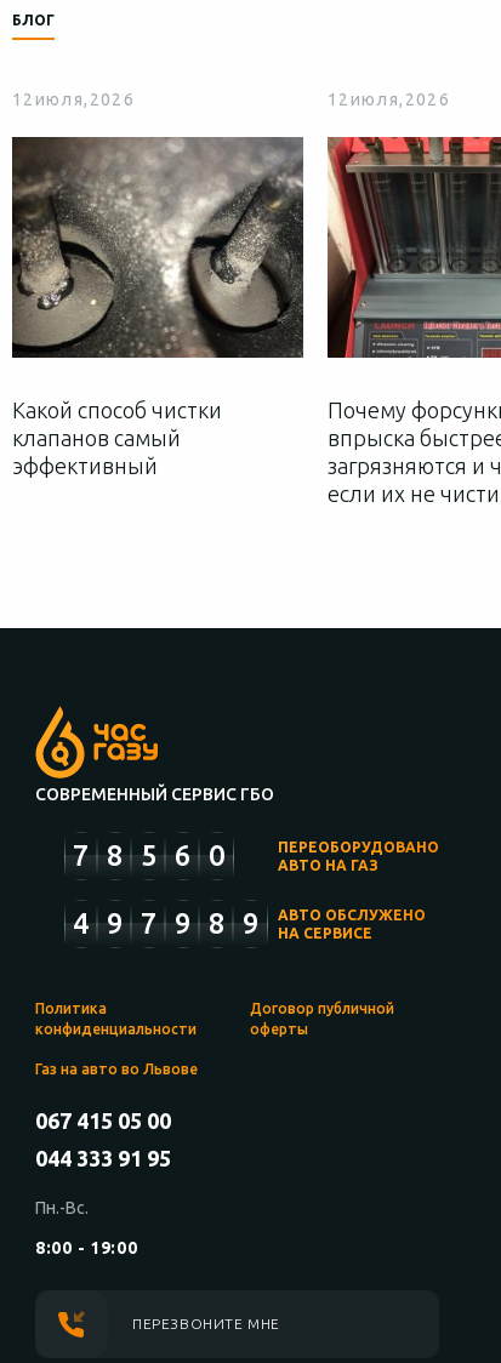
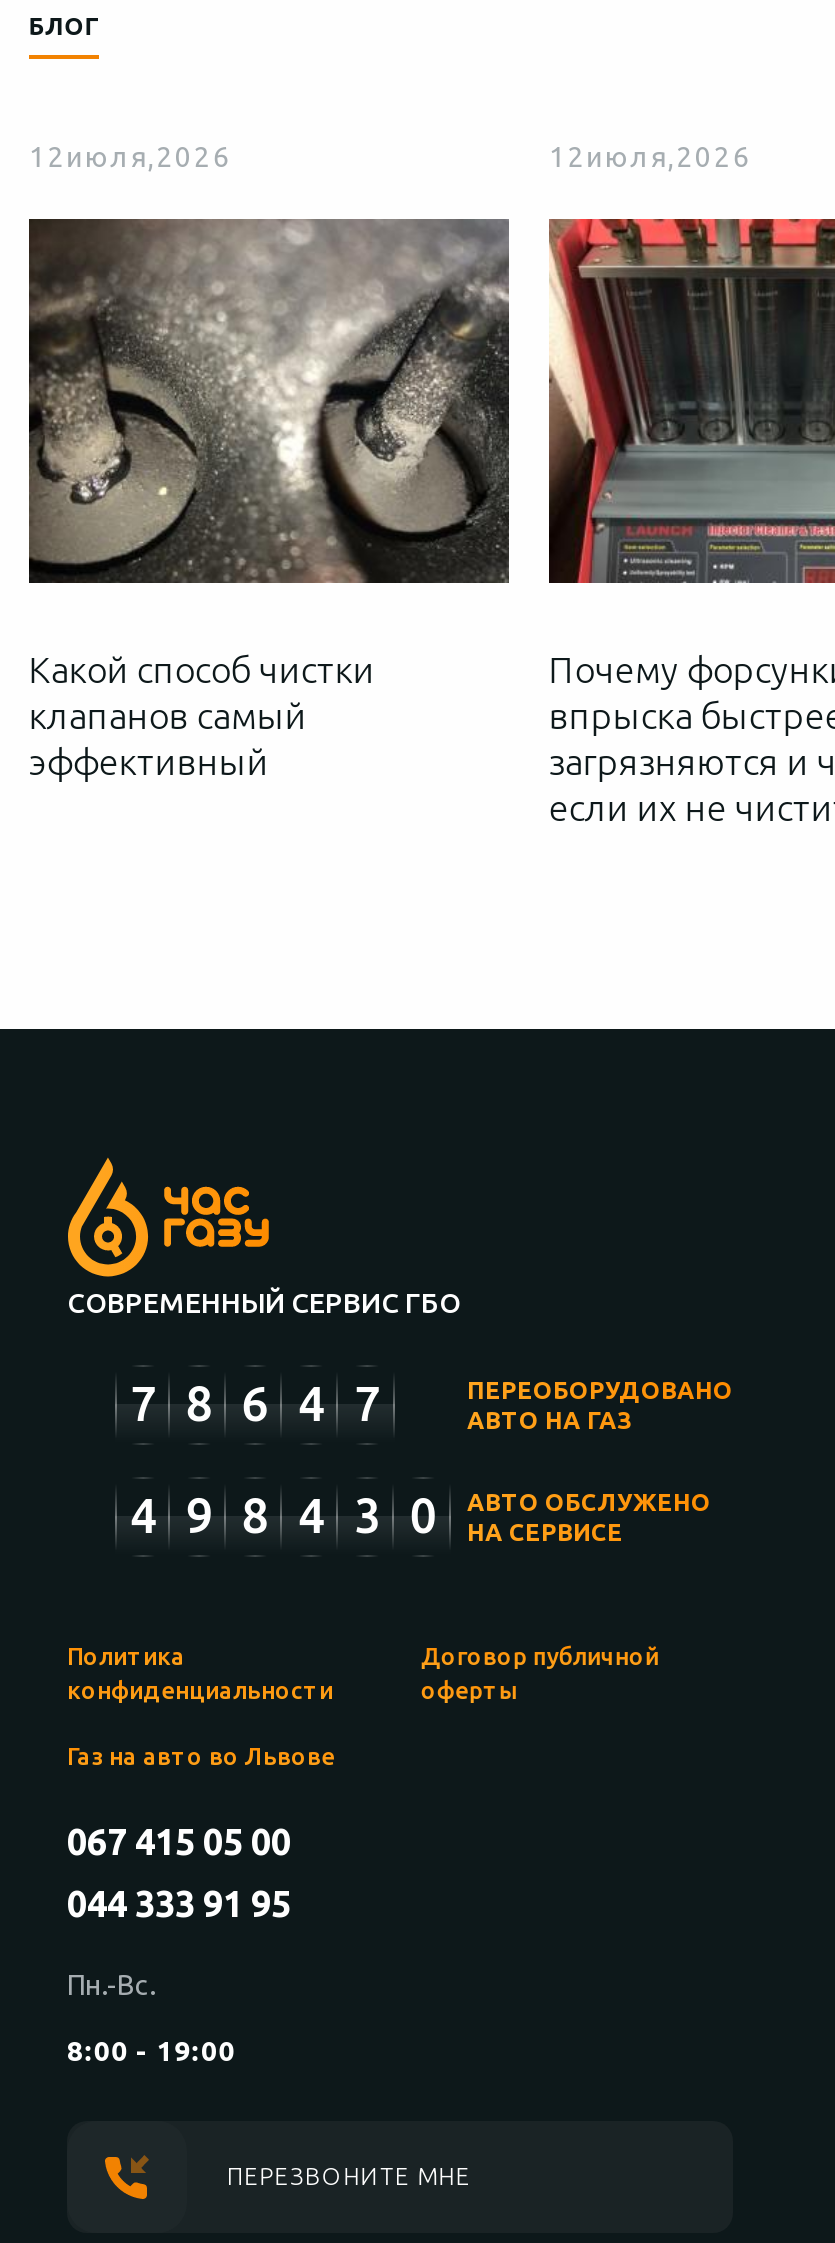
- 7 8 5 6 0
+ 7 8 6 4 7

- 4 9 7 9 8 9 АВТО ОБСЛУЖЕНО НА СЕРВИСЕ
+ 4 9 8 4 3 0 АВТО ОБСЛУЖЕНО НА СЕРВИСЕ
